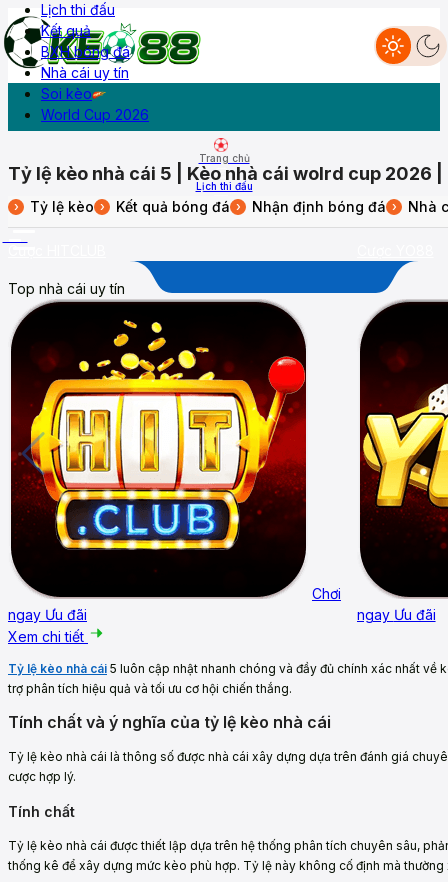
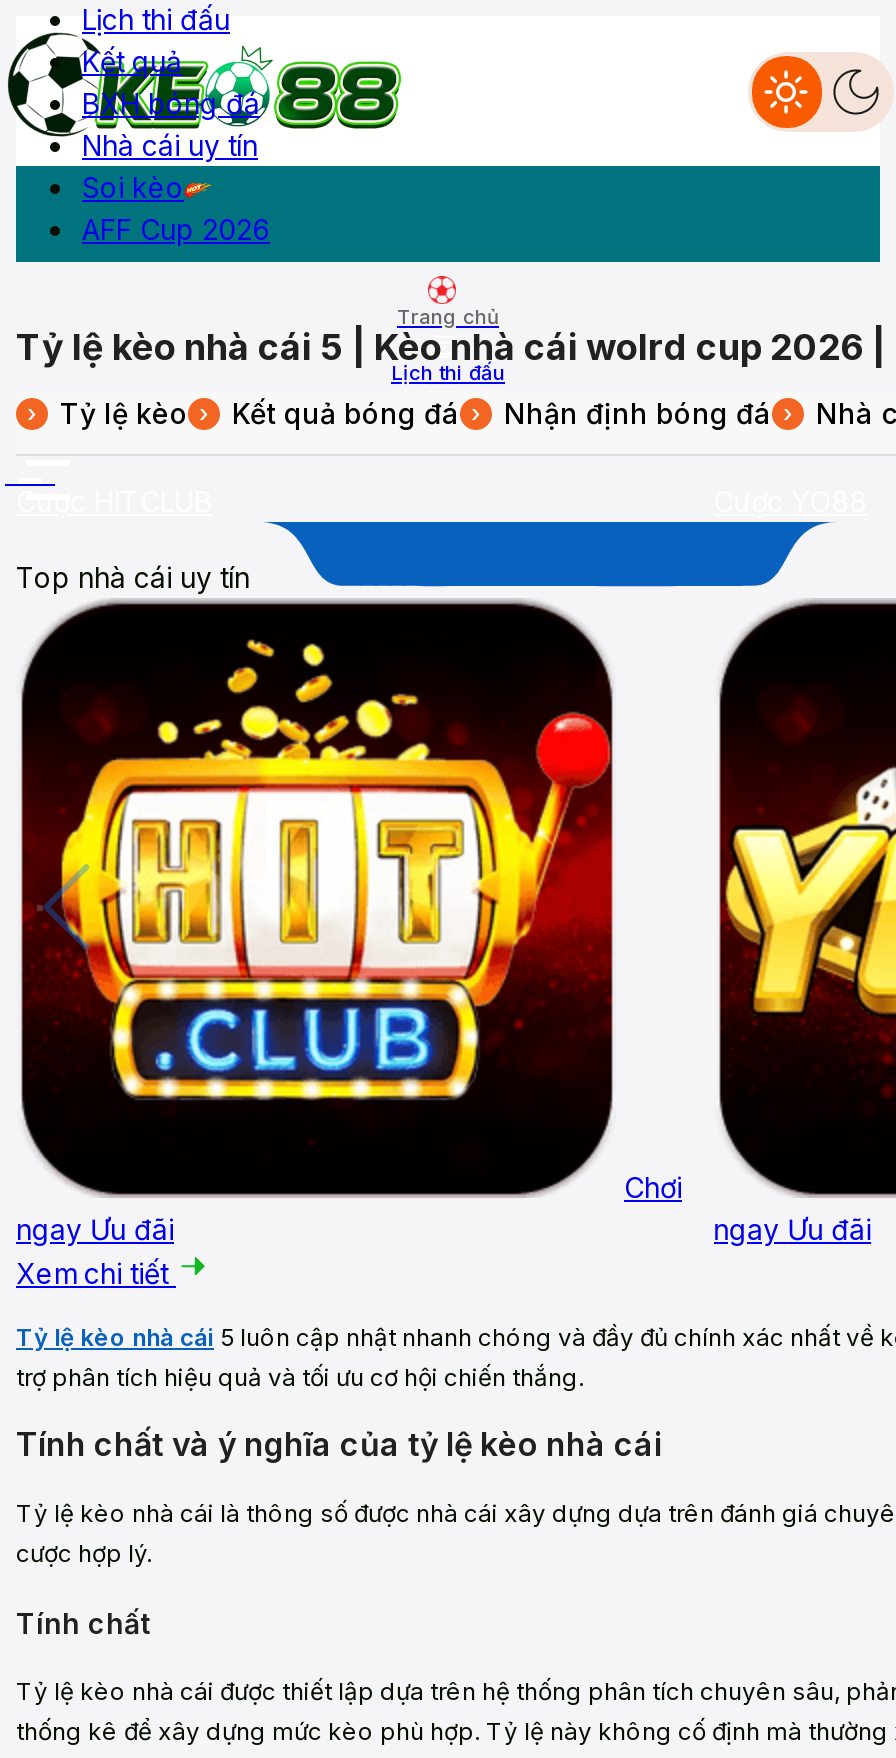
- World Cup 2026
+ AFF Cup 2026
